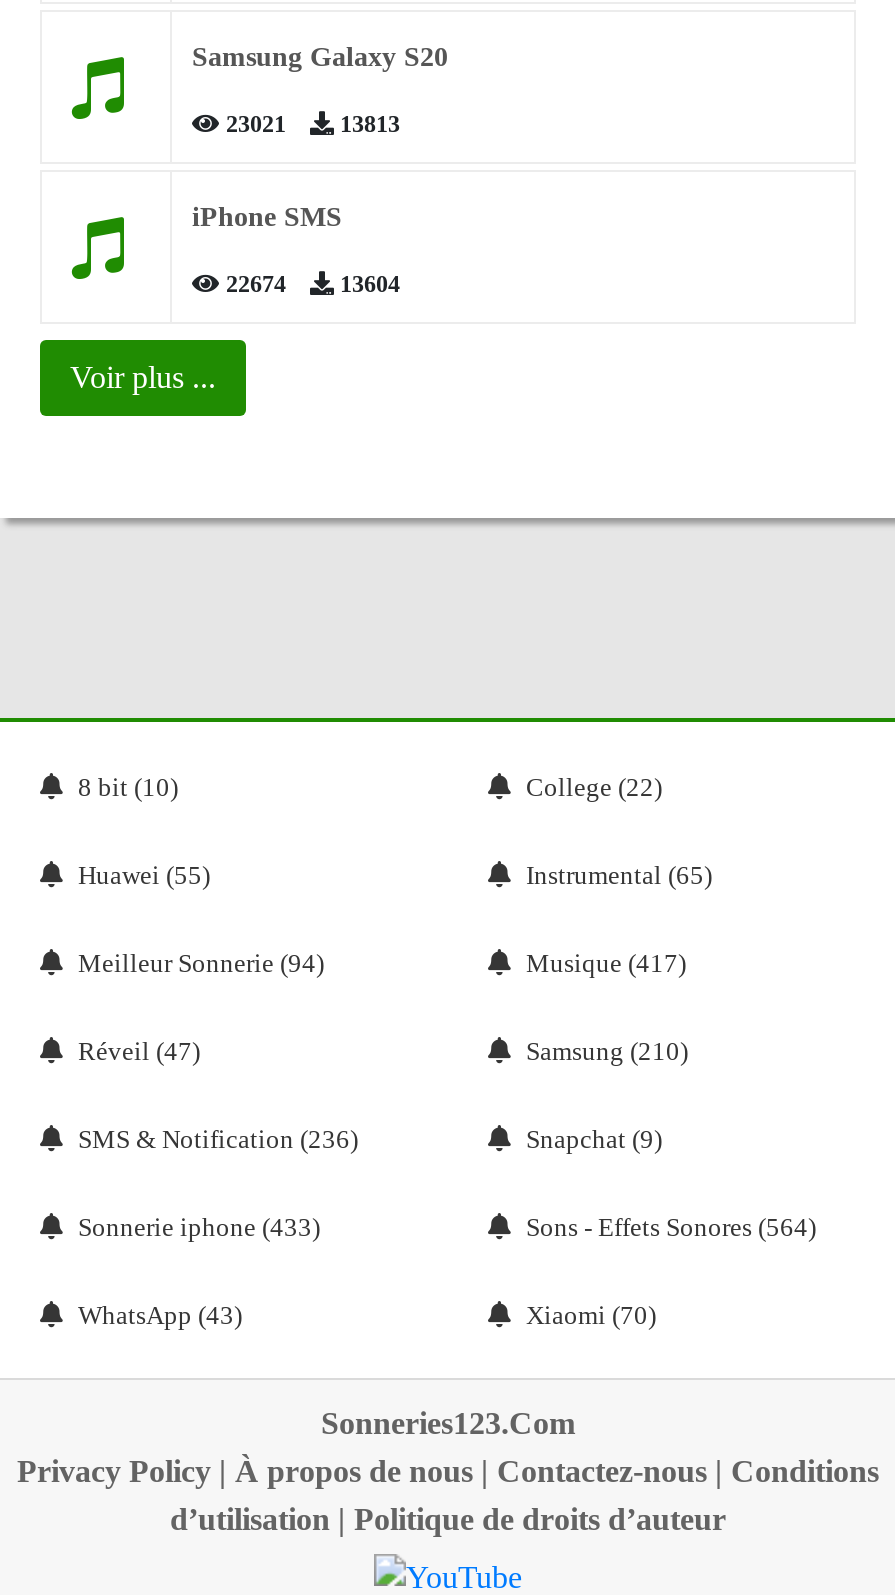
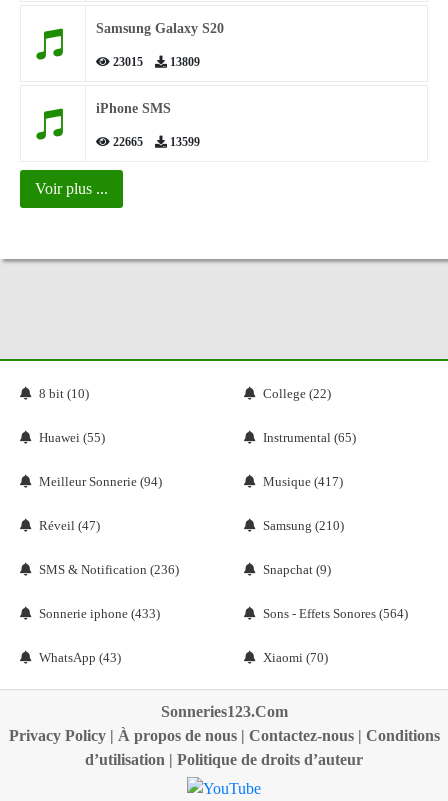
- 23021
+ 23015

- 13813
+ 13809

- 22674
+ 22665

- 13604
+ 13599
